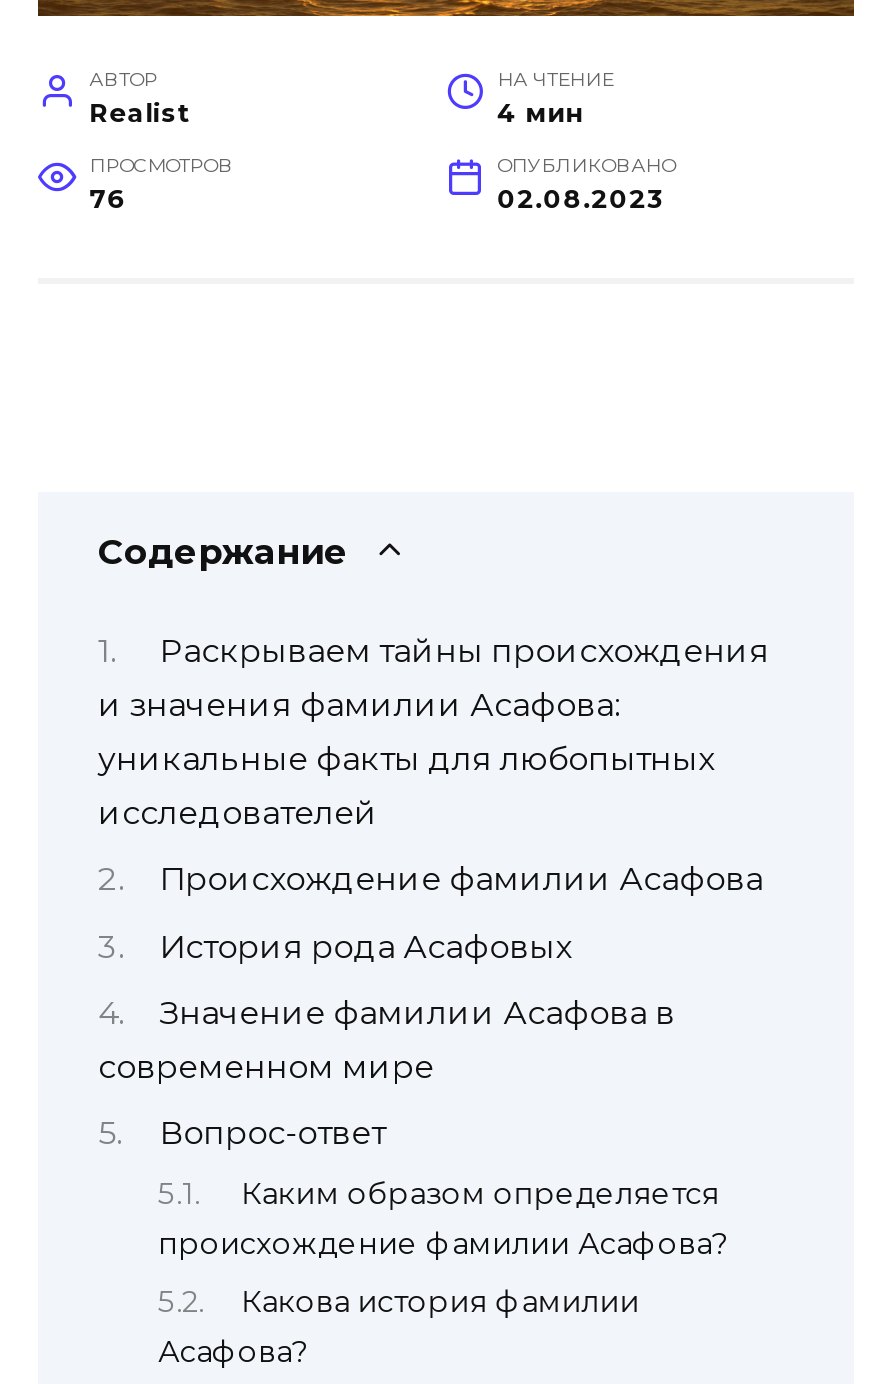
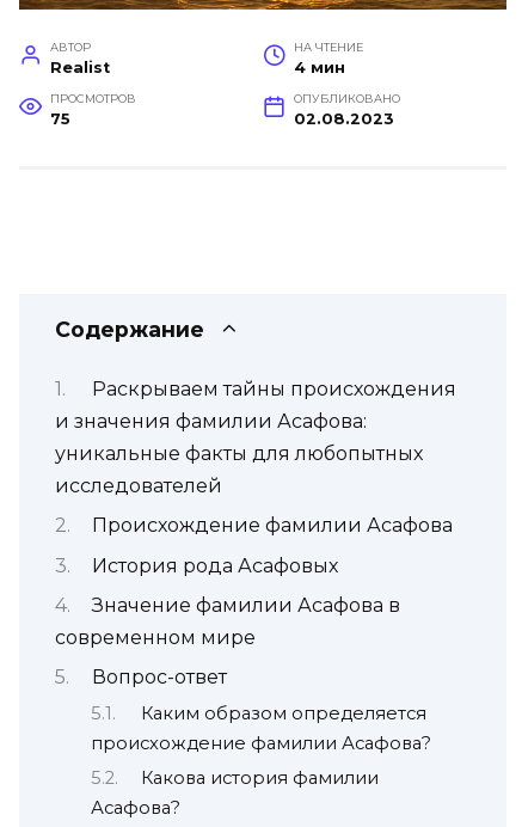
- 76
+ 75
